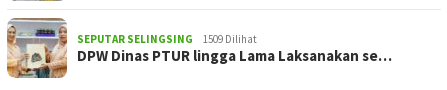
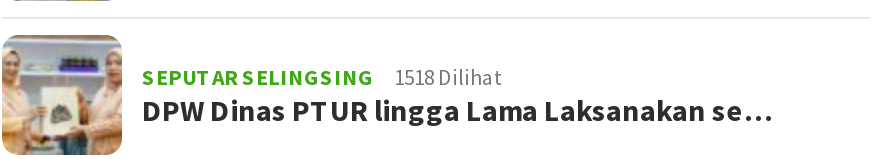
- SEPUTAR SELINGSING 1509 Dilihat
+ SEPUTAR SELINGSING 1518 Dilihat
